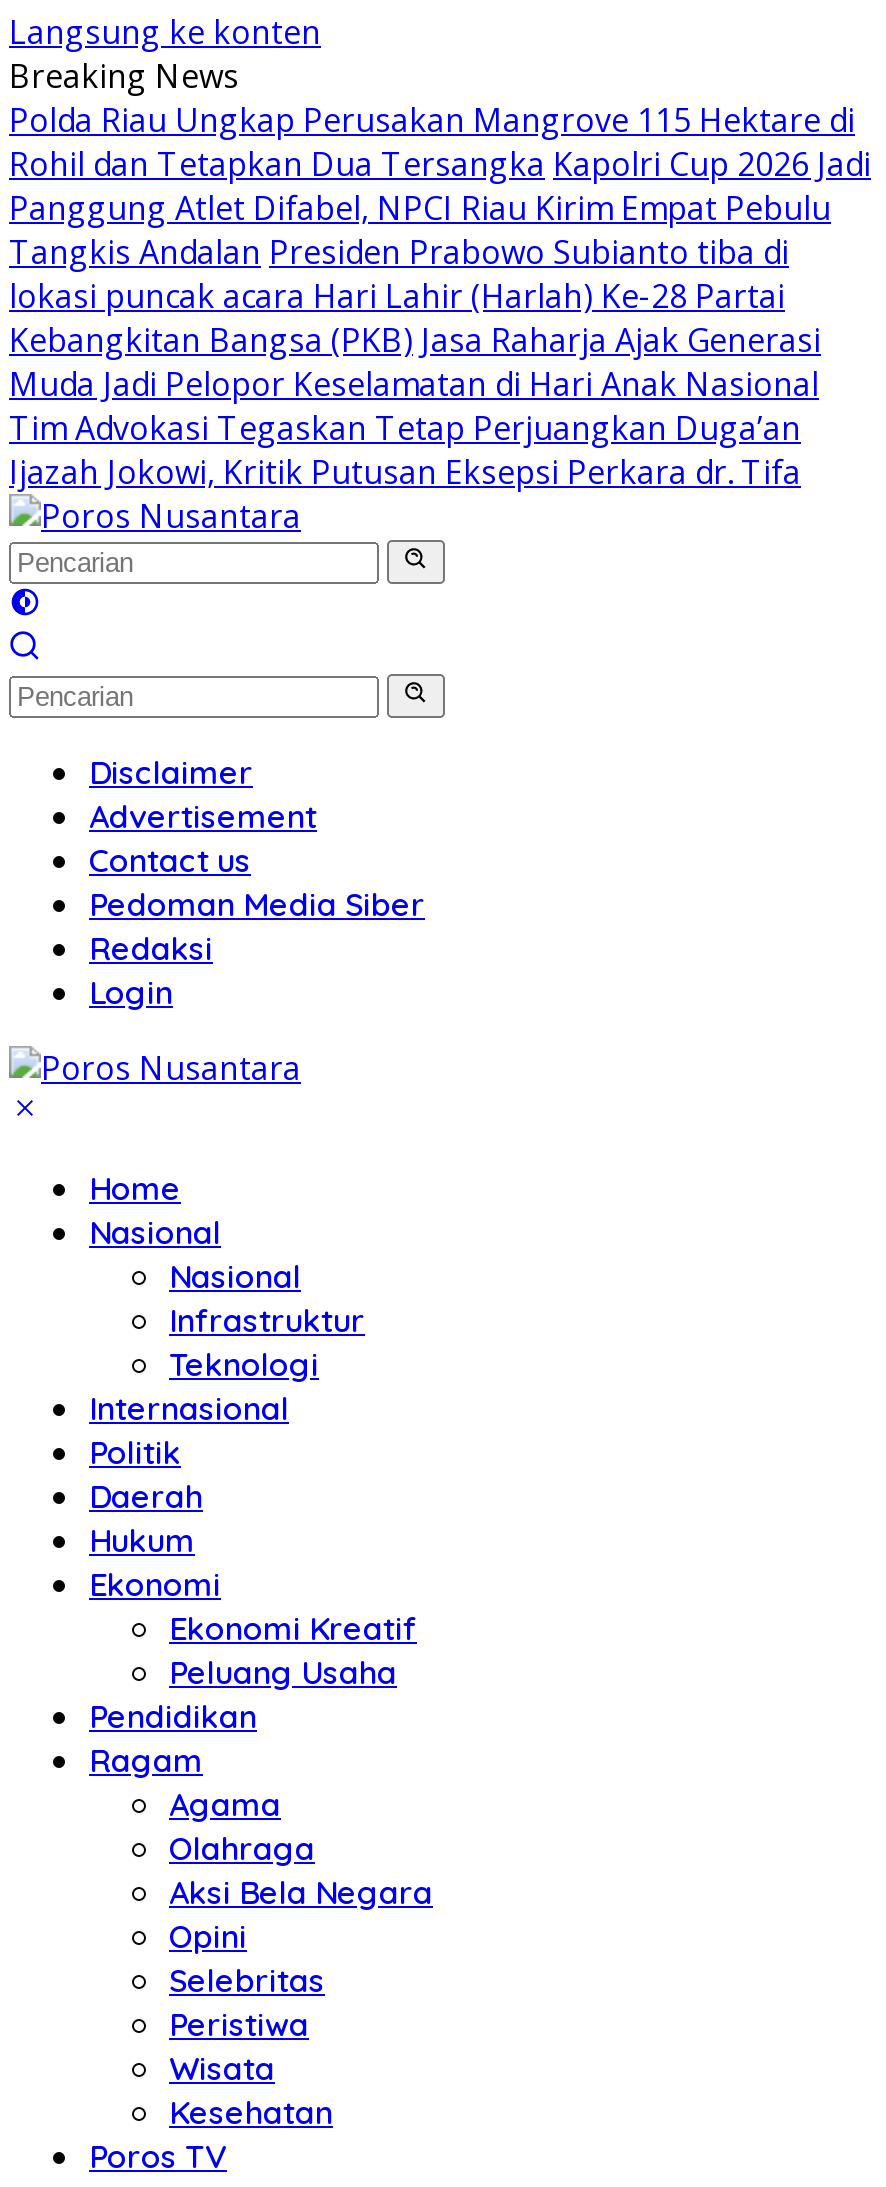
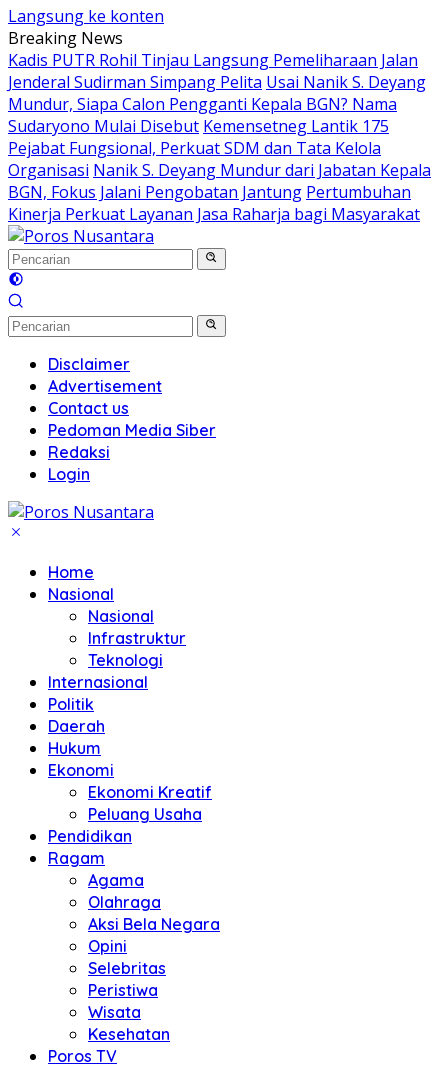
- Polda Riau Ungkap Perusakan Mangrove 115 Hektare di
- Rohil dan Tetapkan Dua Tersangka Kapolri Cup 2026 Jadi
- Panggung Atlet Difabel, NPCI Riau Kirim Empat Pebulu
- Tangkis Andalan Presiden Prabowo Subianto tiba di
- lokasi puncak acara Hari Lahir (Harlah) Ke-28 Partai
- Kebangkitan Bangsa (PKB) Jasa Raharja Ajak Generasi
- Muda Jadi Pelopor Keselamatan di Hari Anak Nasional
- Tim Advokasi Tegaskan Tetap Perjuangkan Duga’an
- Ijazah Jokowi, Kritik Putusan Eksepsi Perkara dr. Tifa
+ Kadis PUTR Rohil Tinjau Langsung Pemeliharaan Jalan
+ Jenderal Sudirman Simpang Pelita Usai Nanik S. Deyang
+ Mundur, Siapa Calon Pengganti Kepala BGN? Nama
+ Sudaryono Mulai Disebut Kemensetneg Lantik 175
+ Pejabat Fungsional, Perkuat SDM dan Tata Kelola
+ Organisasi Nanik S. Deyang Mundur dari Jabatan Kepala
+ BGN, Fokus Jalani Pengobatan Jantung Pertumbuhan
+ Kinerja Perkuat Layanan Jasa Raharja bagi Masyarakat
